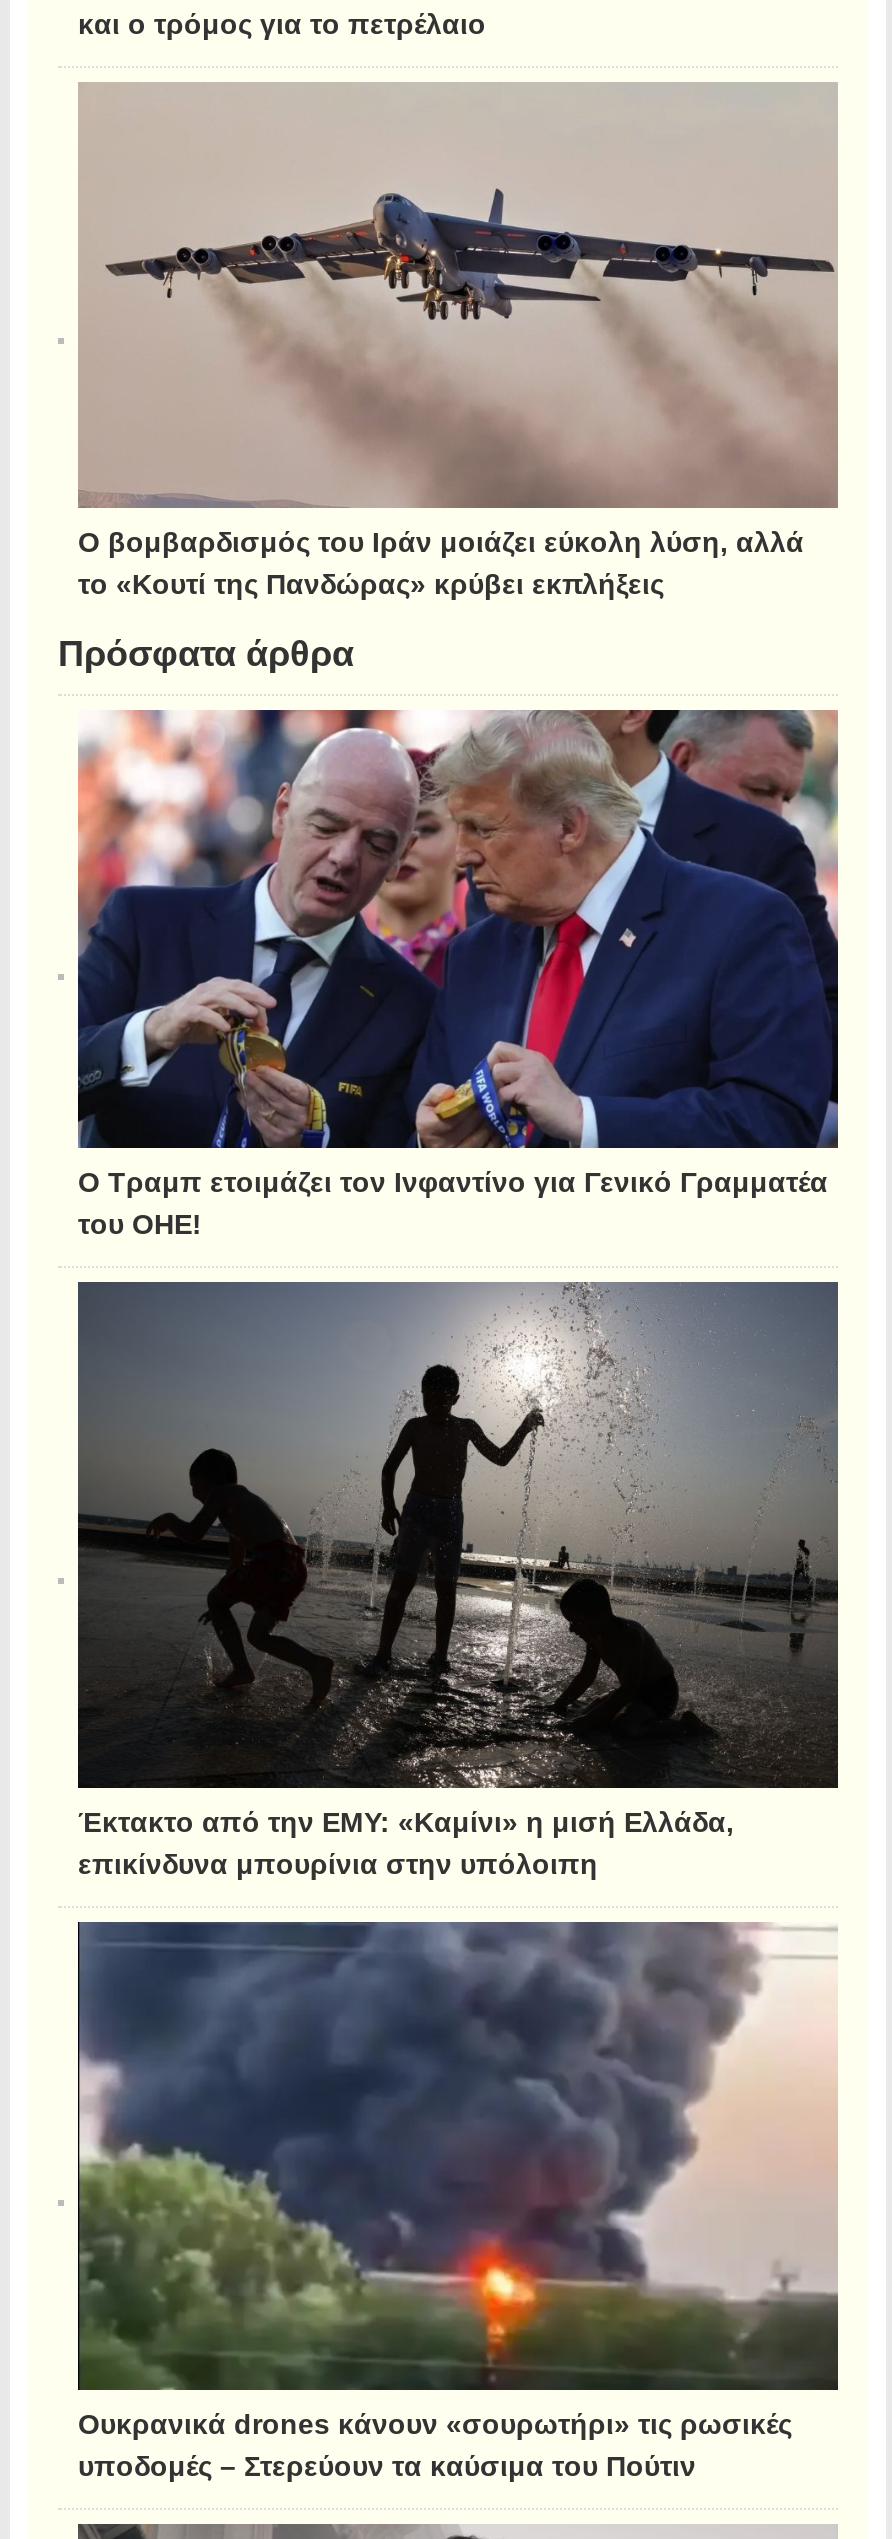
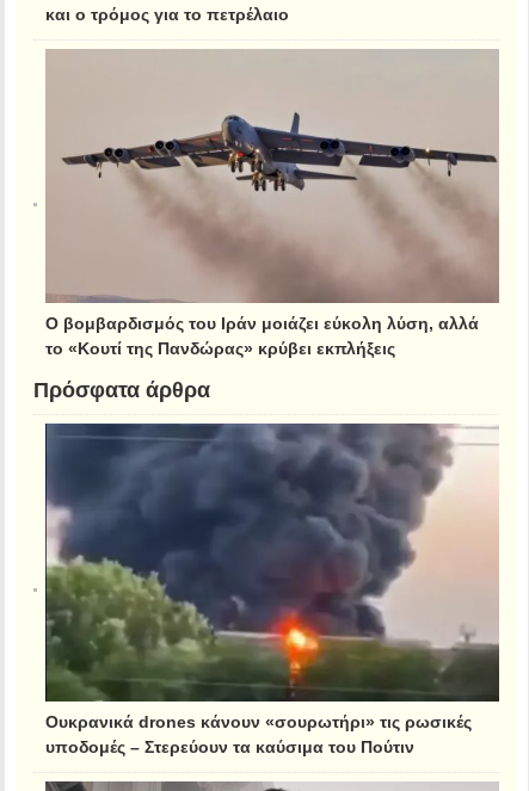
- [image]
- Ο Τραμπ ετοιμάζει τον Ινφαντίνο για Γενικό Γραμματέα
- του ΟΗΕ!

- [image]
- Έκτακτο από την ΕΜΥ: «Καμίνι» η μισή Ελλάδα,
- επικίνδυνα μπουρίνια στην υπόλοιπη
